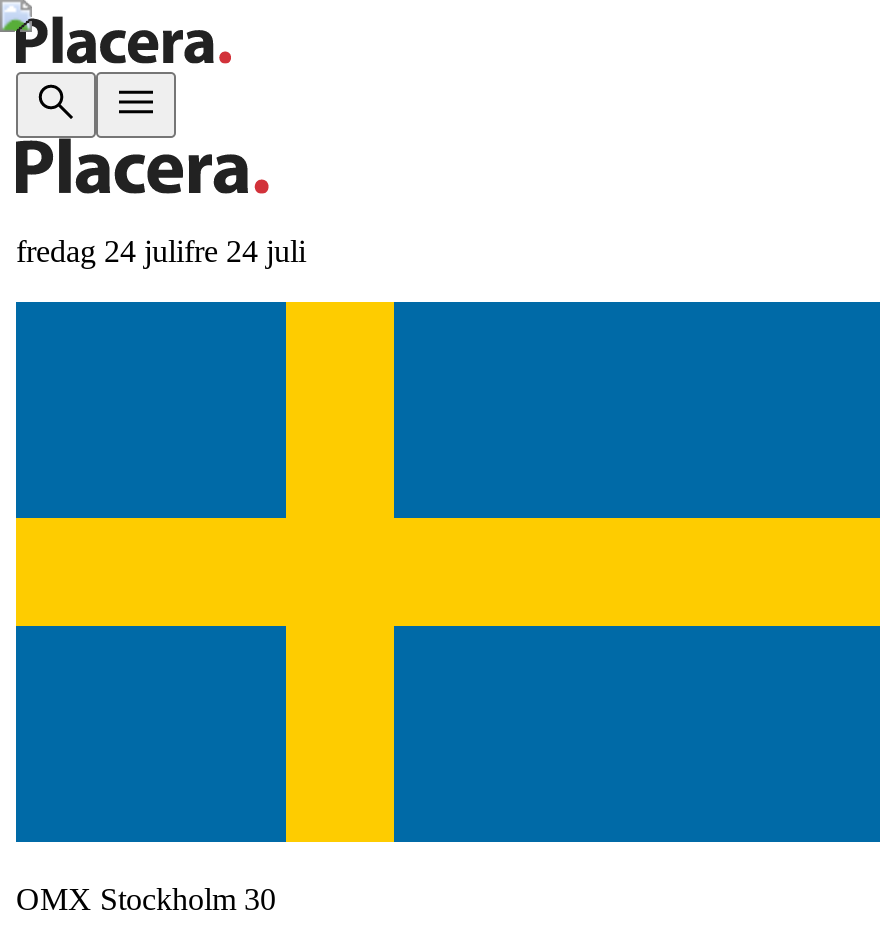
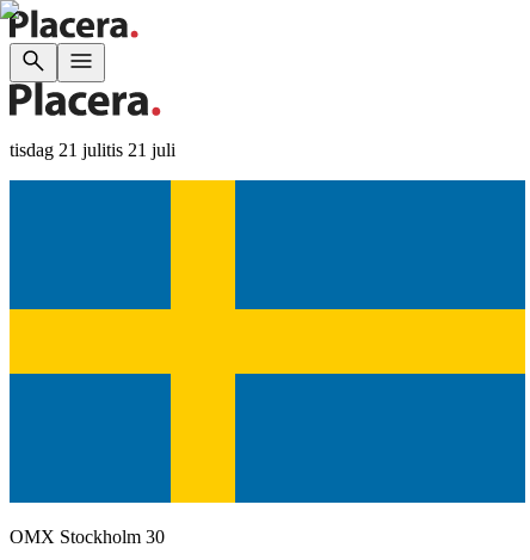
- fredag 24 julifre 24 juli
+ tisdag 21 julitis 21 juli
